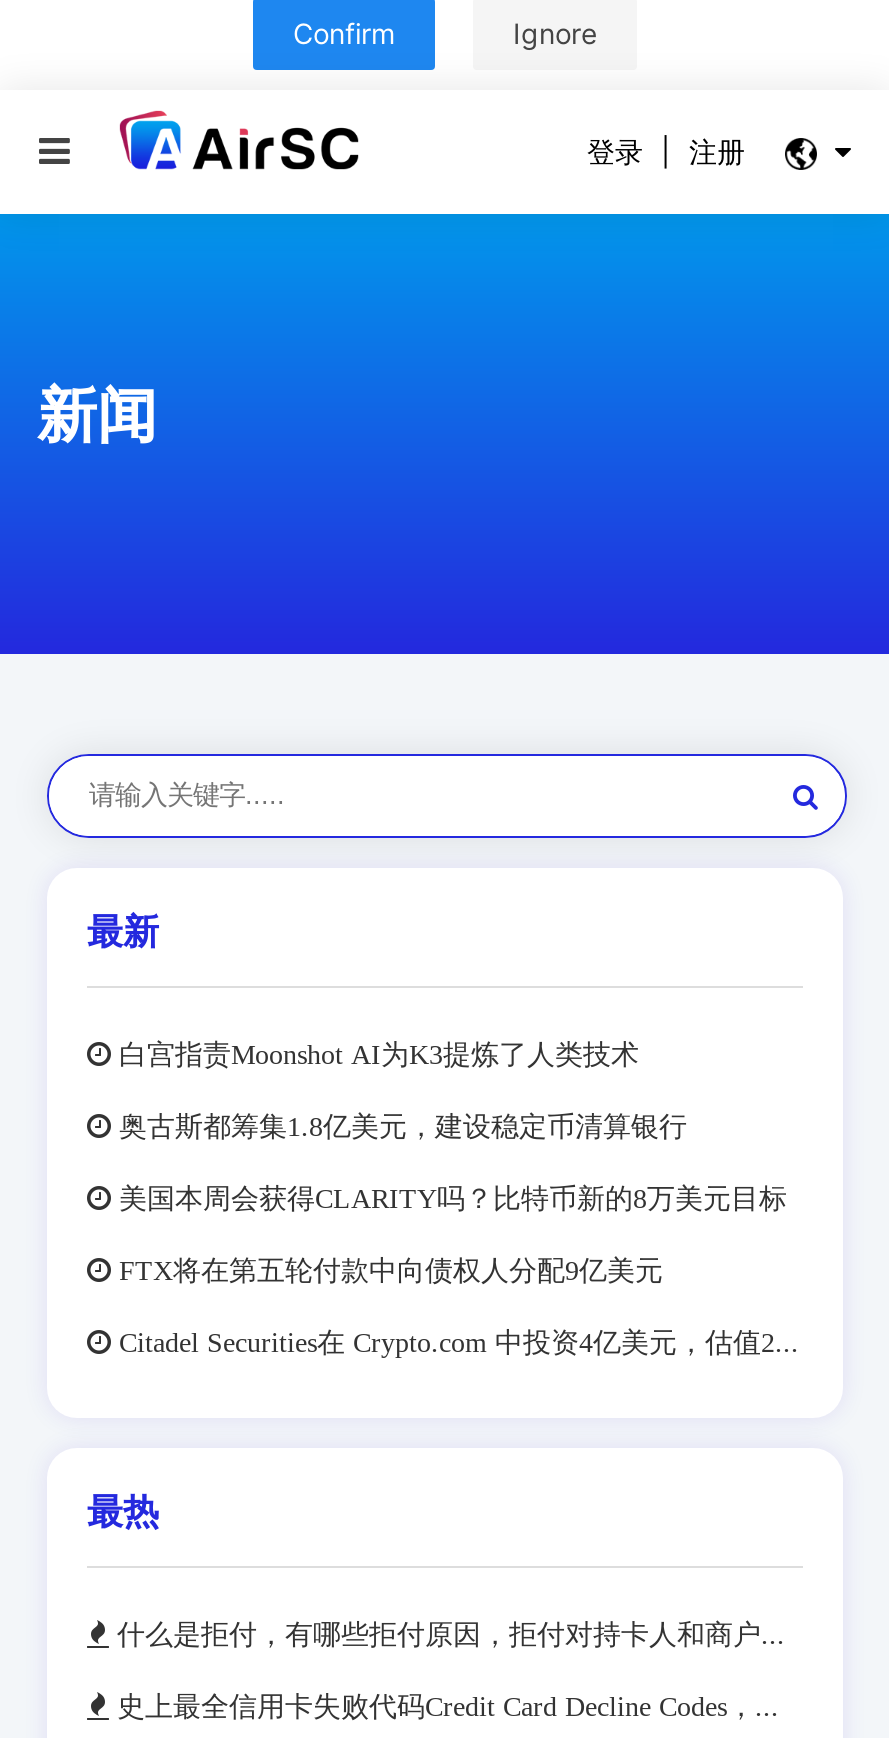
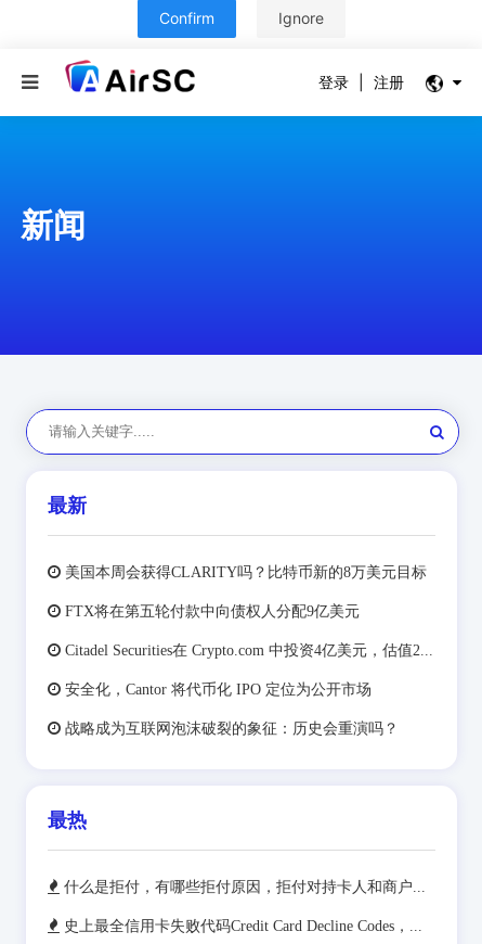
- 白宫指责Moonshot AI为K3提炼了人类技术
- 奥古斯都筹集1.8亿美元，建设稳定币清算银行

moved up: 美国本周会获得CLARITY吗？比特币新的8万美元目标 | FTX将在第五轮付款中向债权人分配9亿美元

+ 安全化，Cantor 将代币化 IPO 定位为公开市场
+ 战略成为互联网泡沫破裂的象征：历史会重演吗？
